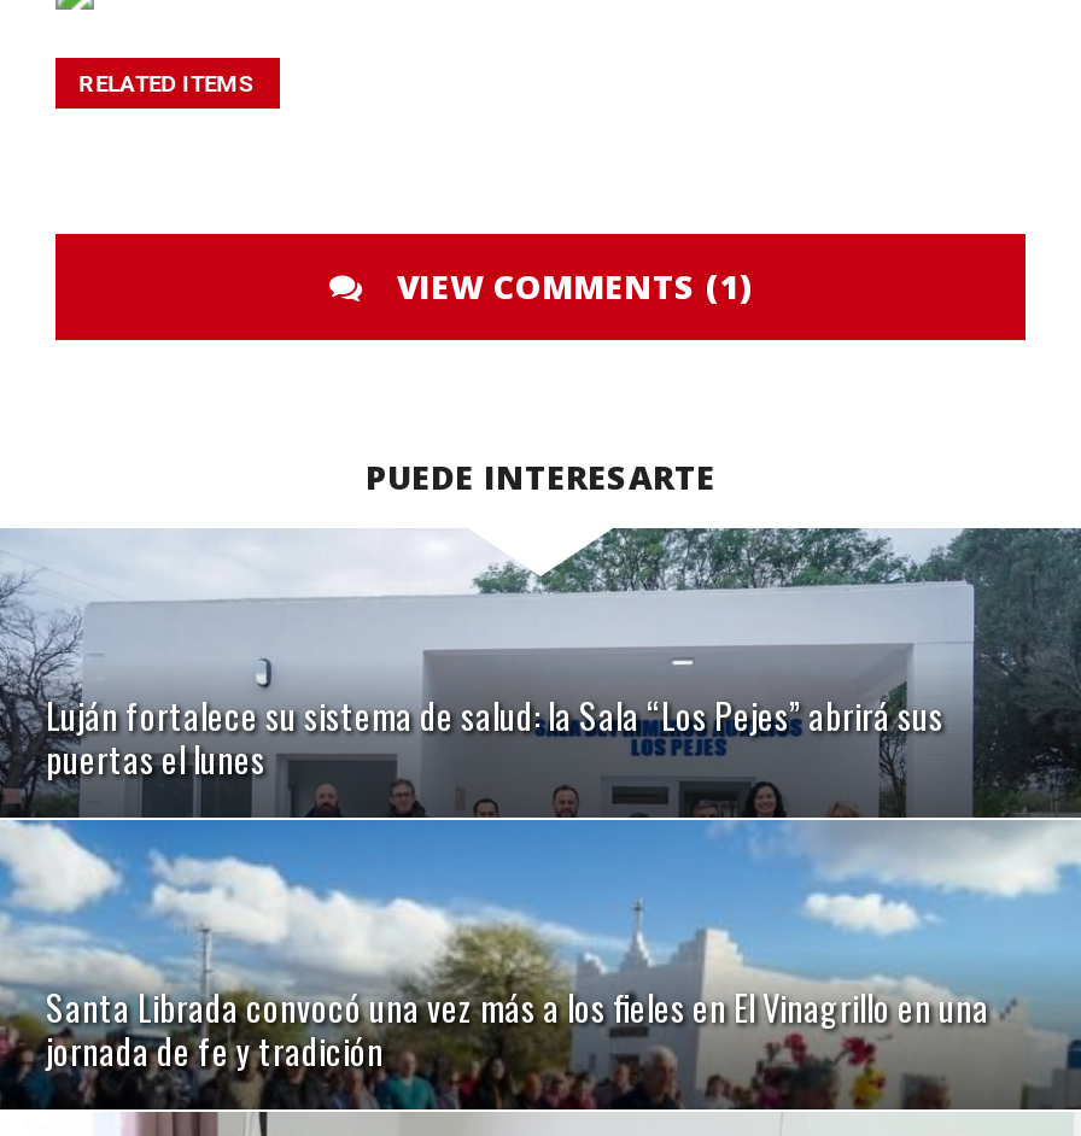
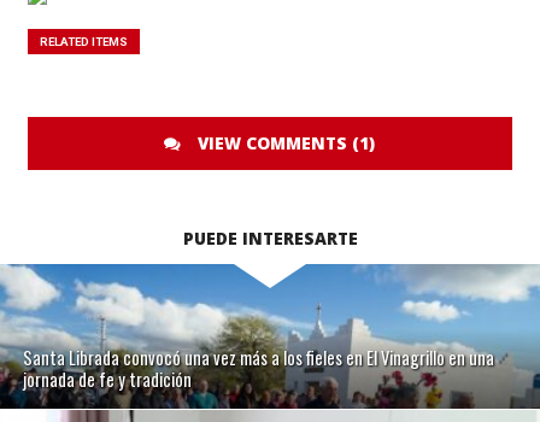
- [image]
- Luján fortalece su sistema de salud: la Sala “Los Pejes” abrirá sus
- puertas el lunes
